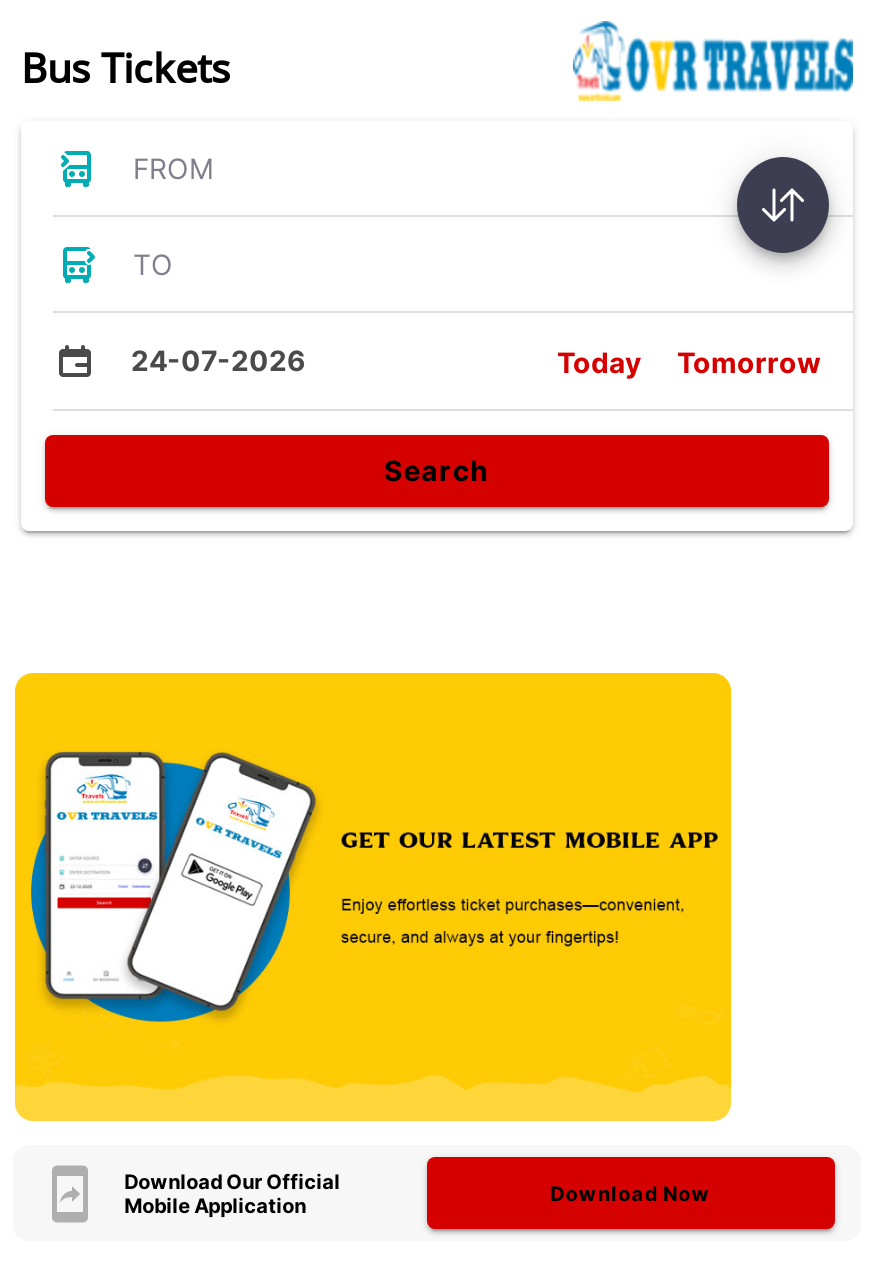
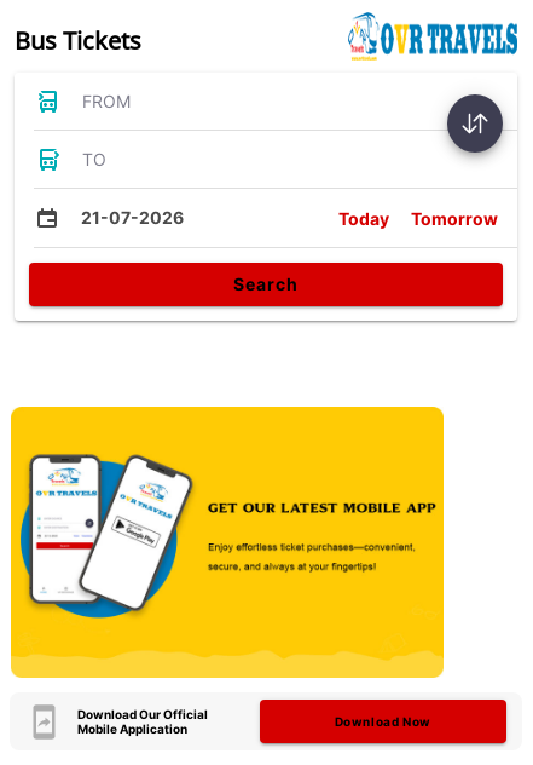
- 24-07-2026
+ 21-07-2026
